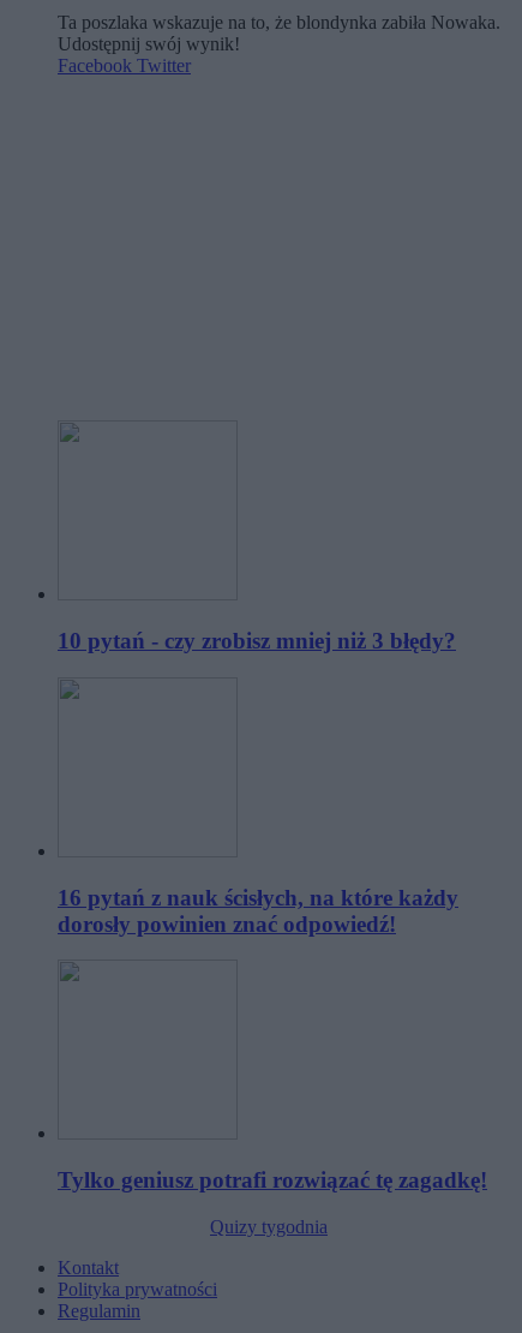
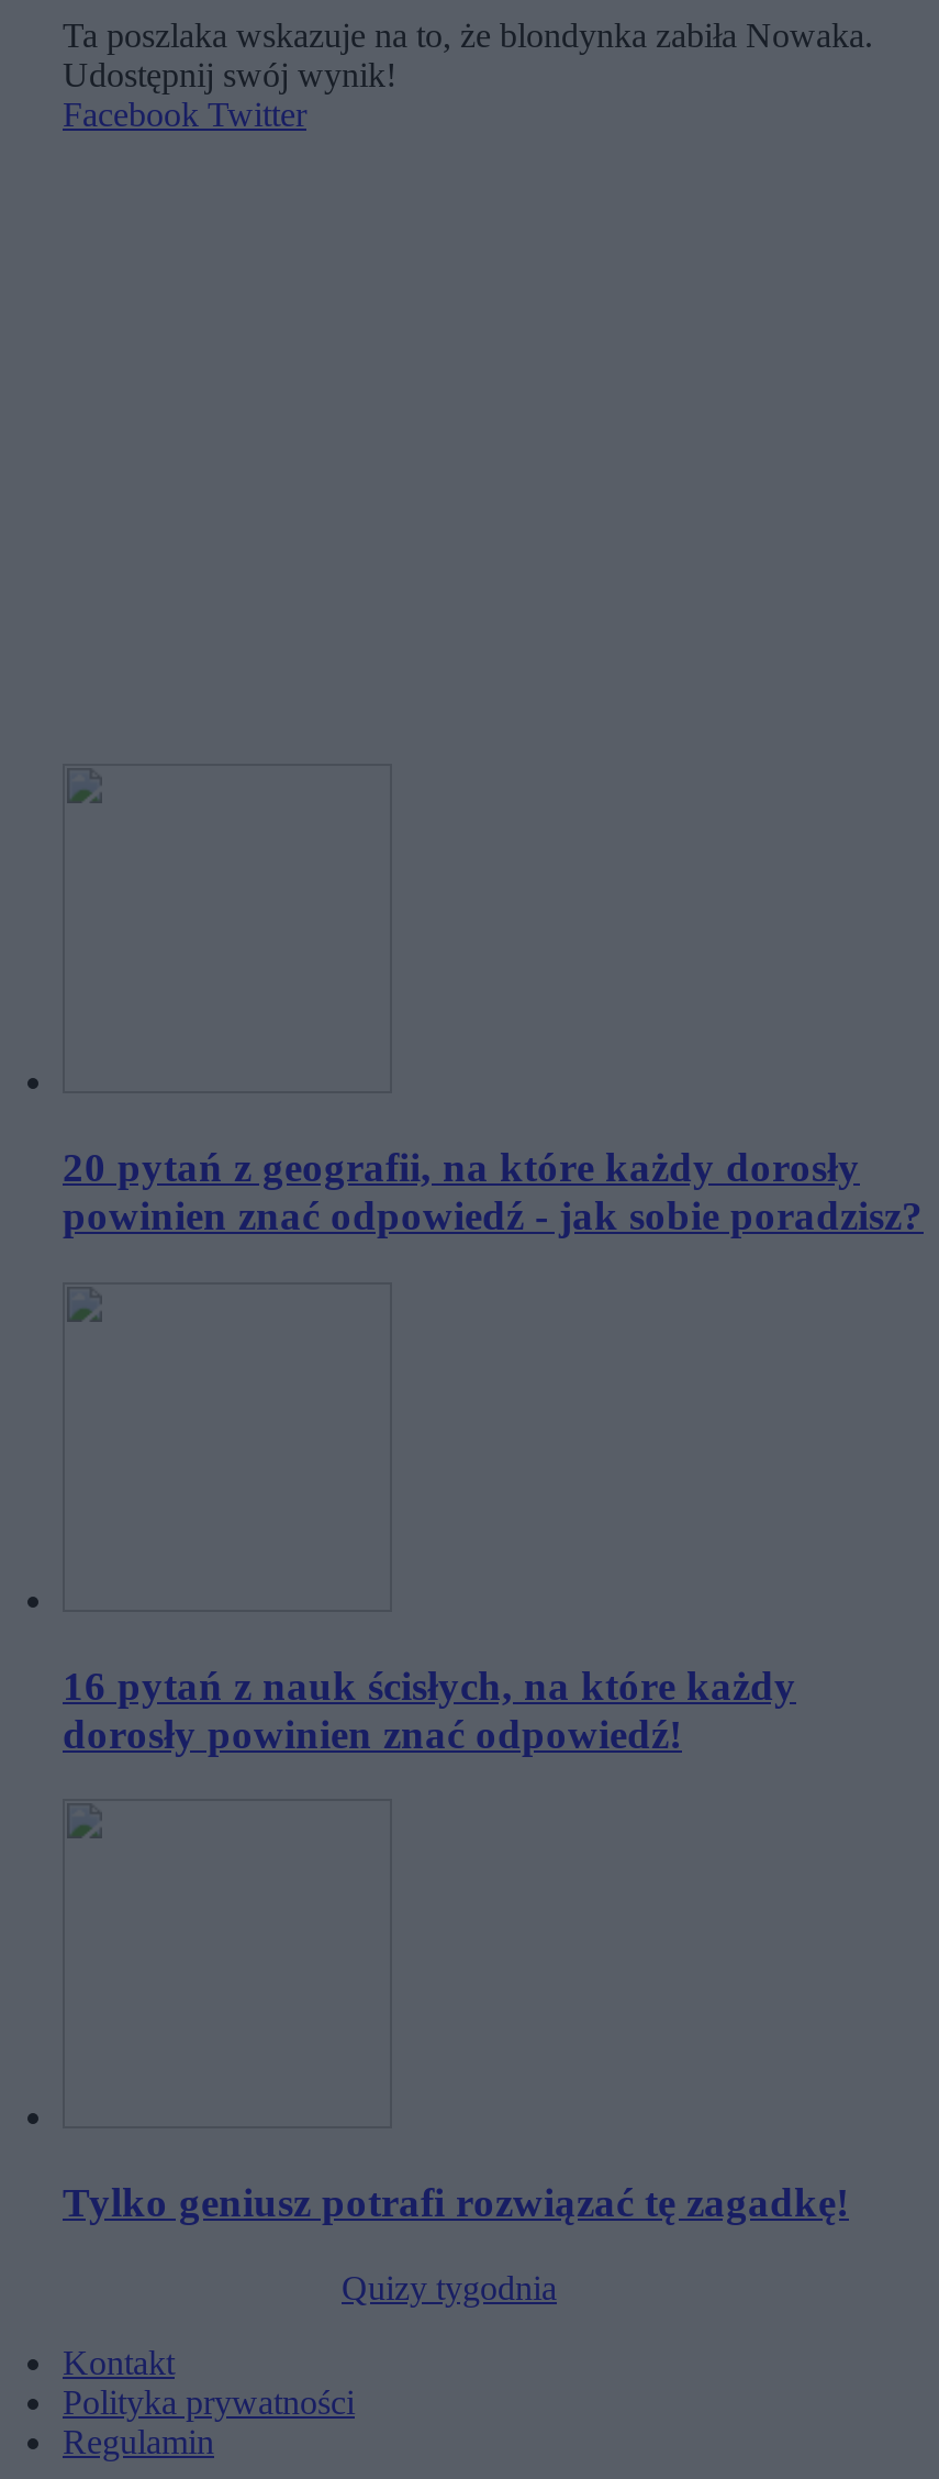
- 10 pytań - czy zrobisz mniej niż 3 błędy?
+ 20 pytań z geografii, na które każdy dorosły
+ powinien znać odpowiedź - jak sobie poradzisz?
